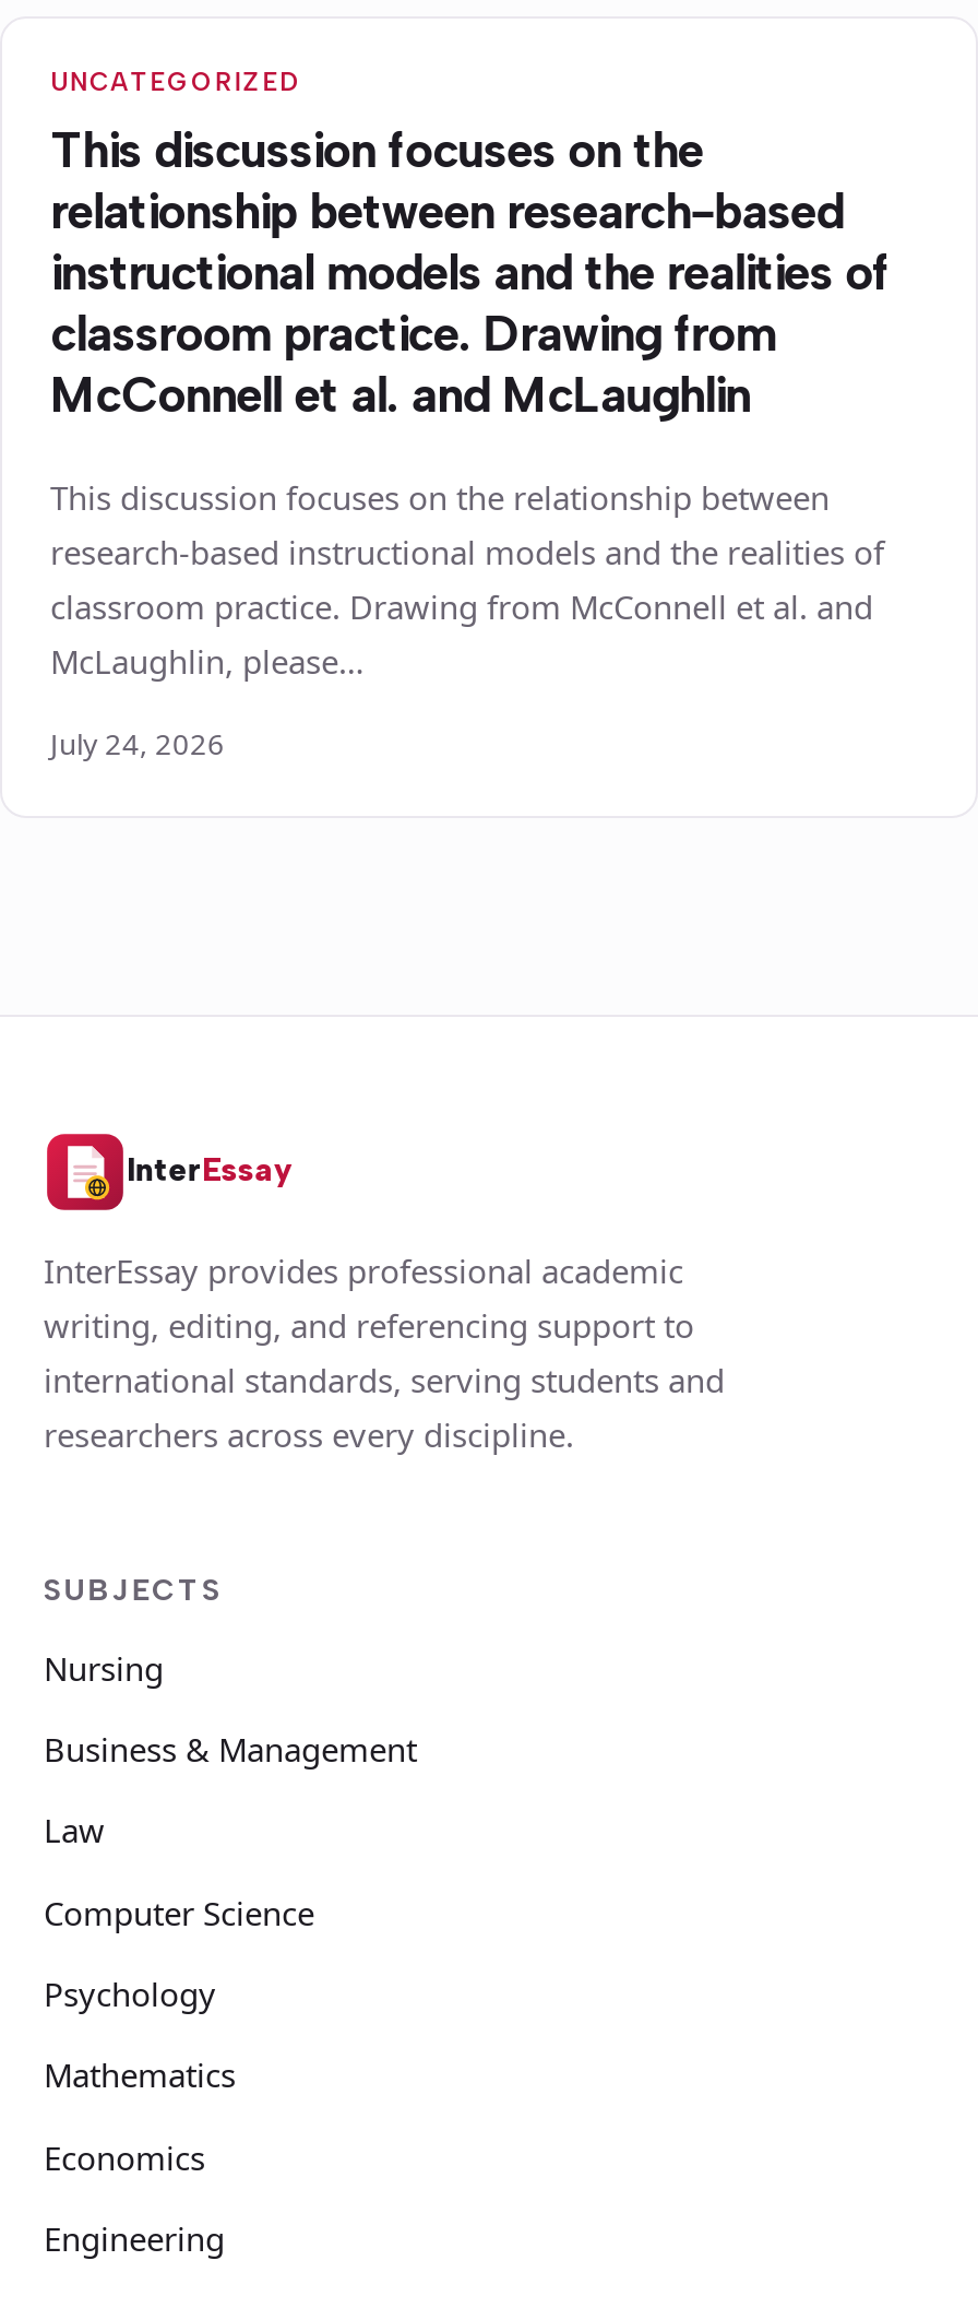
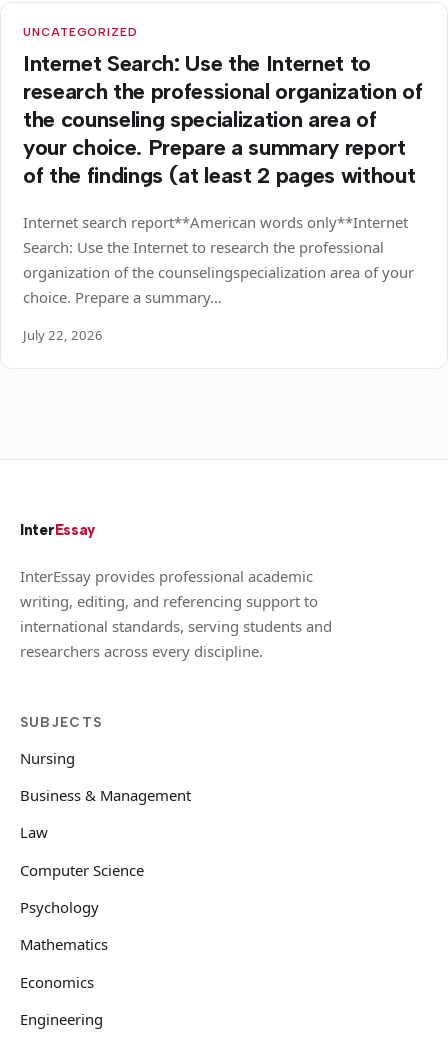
- This discussion focuses on the
- relationship between research-based
- instructional models and the realities of
- classroom practice. Drawing from
- McConnell et al. and McLaughlin
+ Internet Search: Use the Internet to
+ research the professional organization of
+ the counseling specialization area of
+ your choice. Prepare a summary report
+ of the findings (at least 2 pages without

- This discussion focuses on the relationship between
- research-based instructional models and the realities of
- classroom practice. Drawing from McConnell et al. and
- McLaughlin, please…
+ Internet search report**American words only**Internet
+ Search: Use the Internet to research the professional
+ organization of the counselingspecialization area of your
+ choice. Prepare a summary…

- July 24, 2026
+ July 22, 2026
